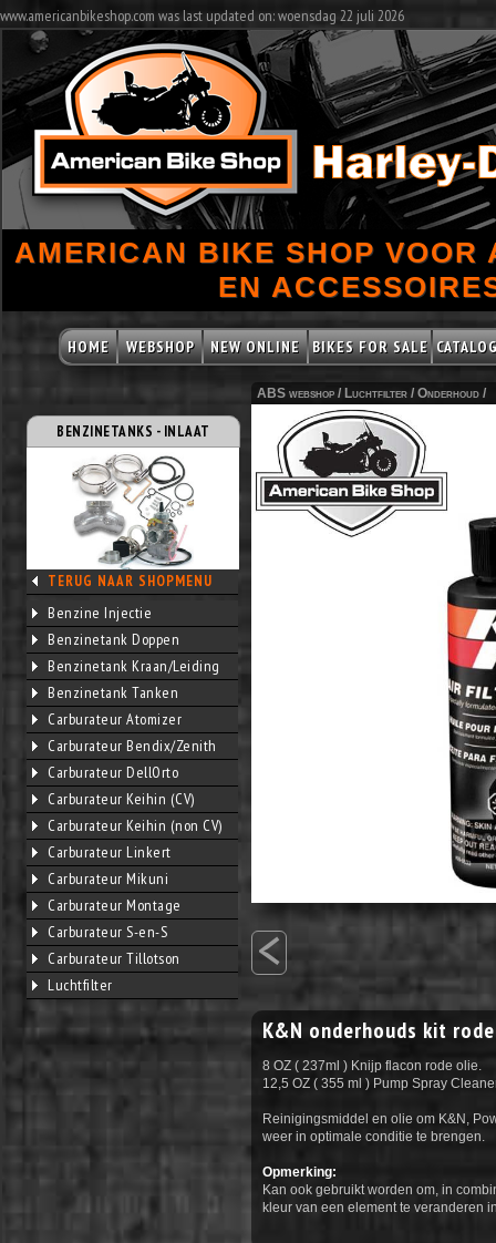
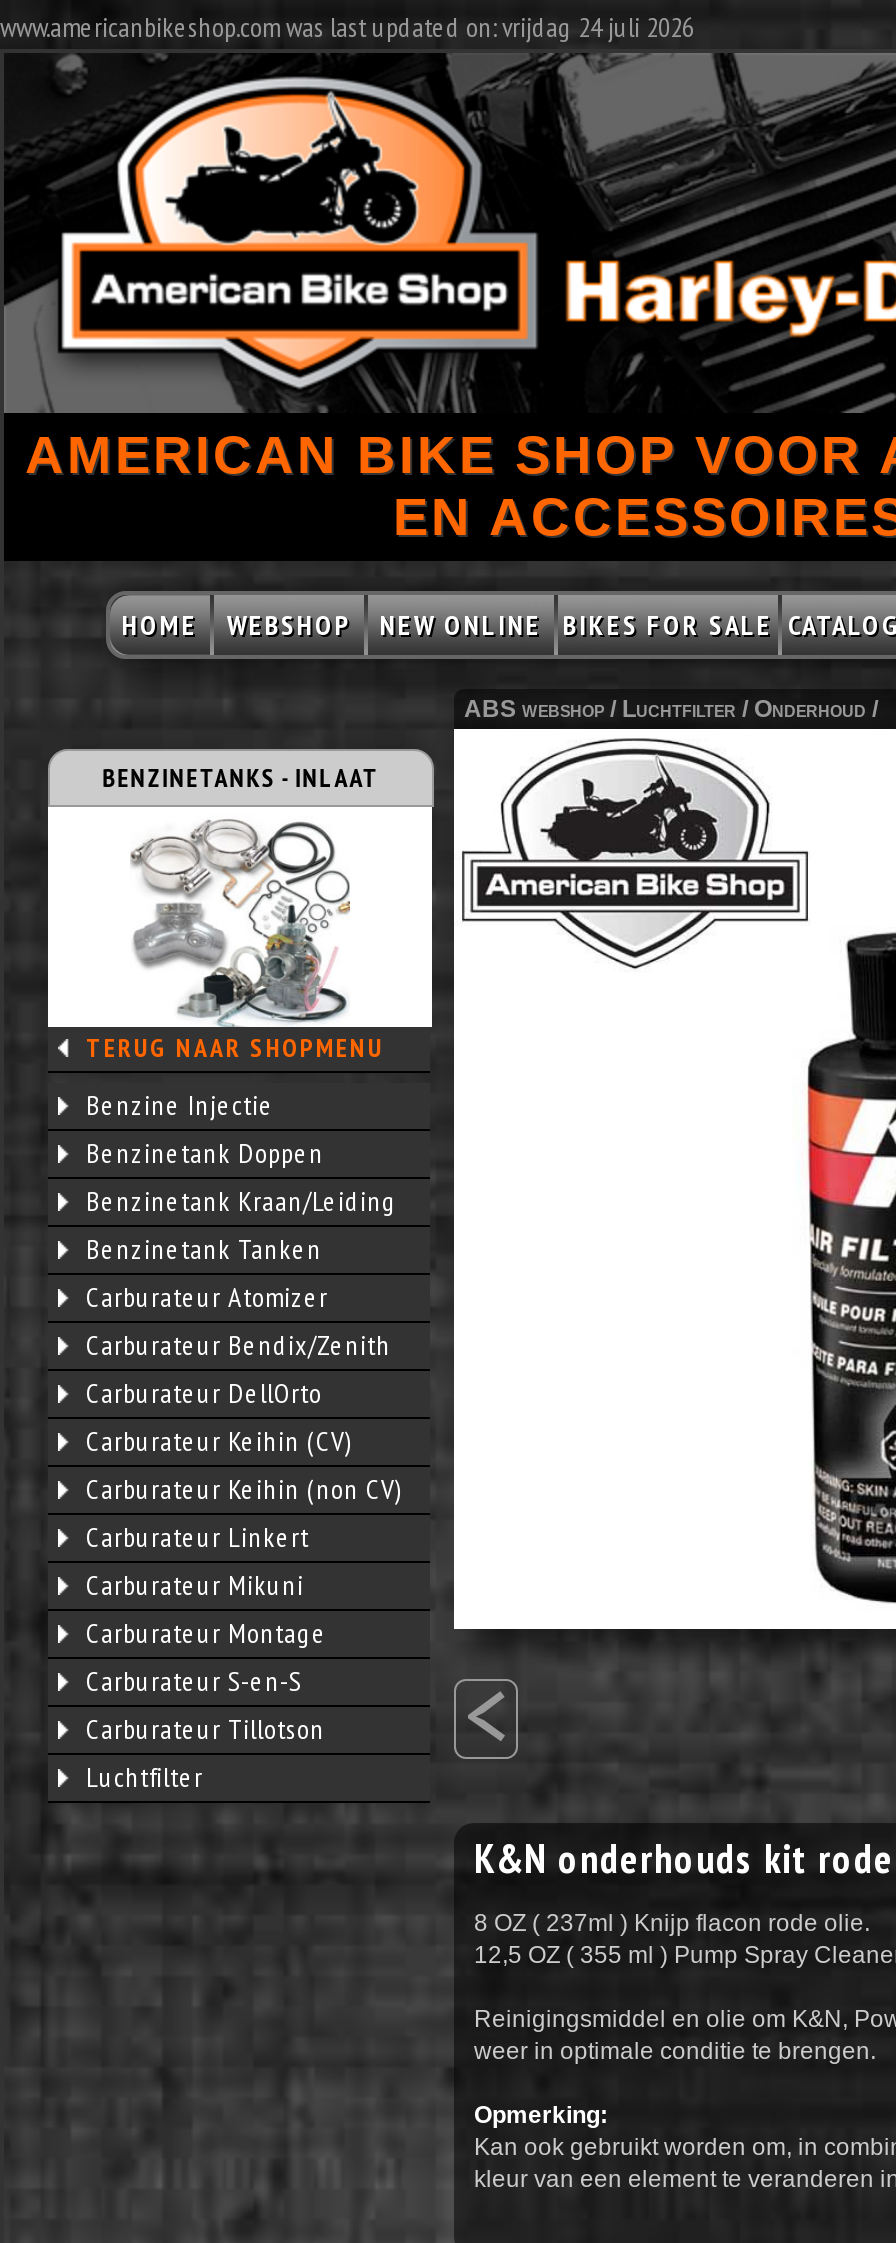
- www.americanbikeshop.com was last updated on: woensdag 22 juli 2026
+ www.americanbikeshop.com was last updated on: vrijdag 24 juli 2026
